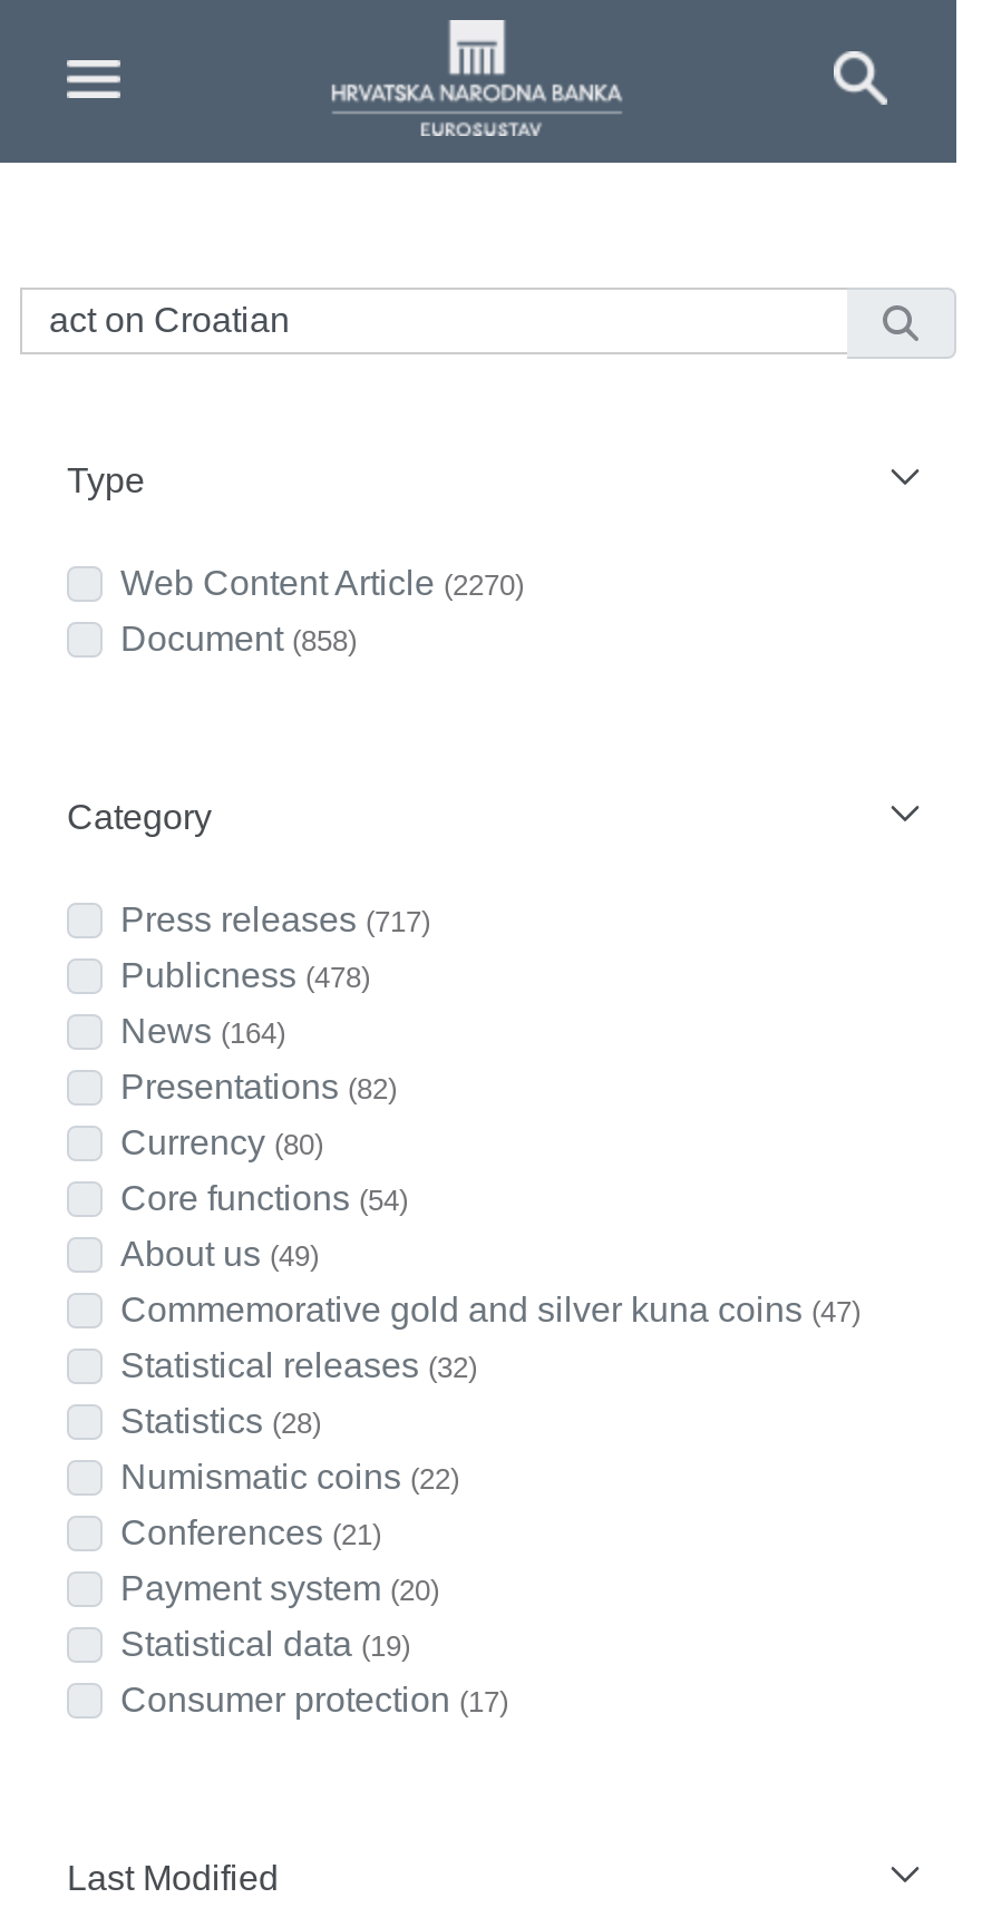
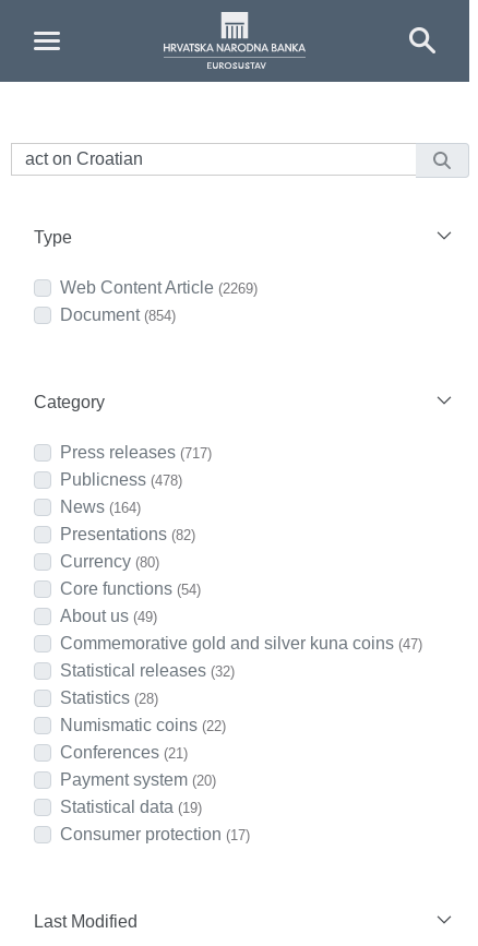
- Web Content Article (2270)
+ Web Content Article (2269)

- Document (858)
+ Document (854)
